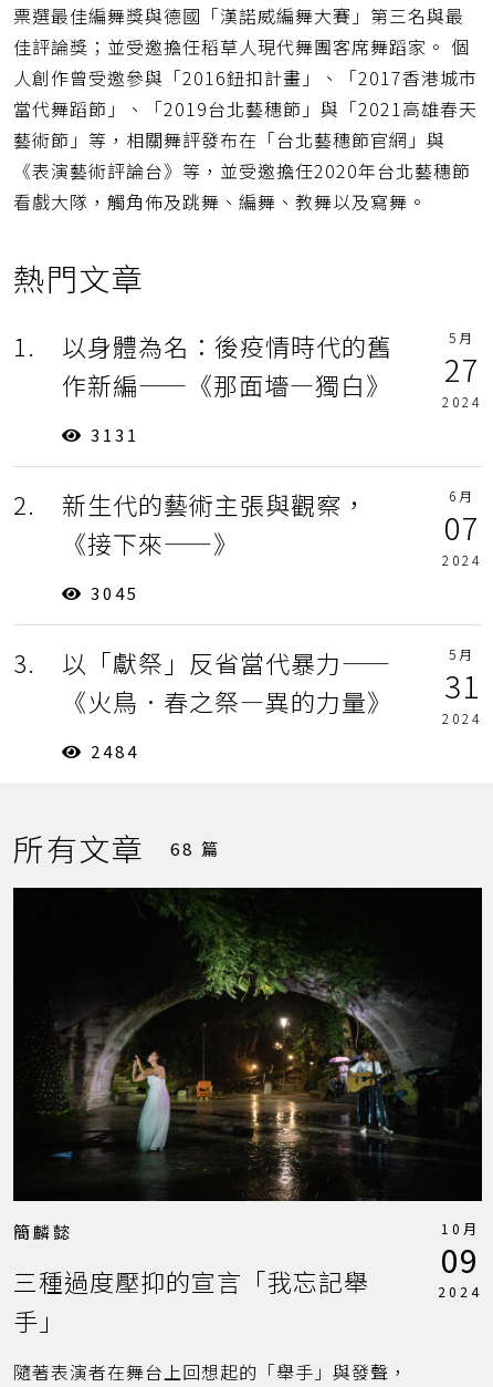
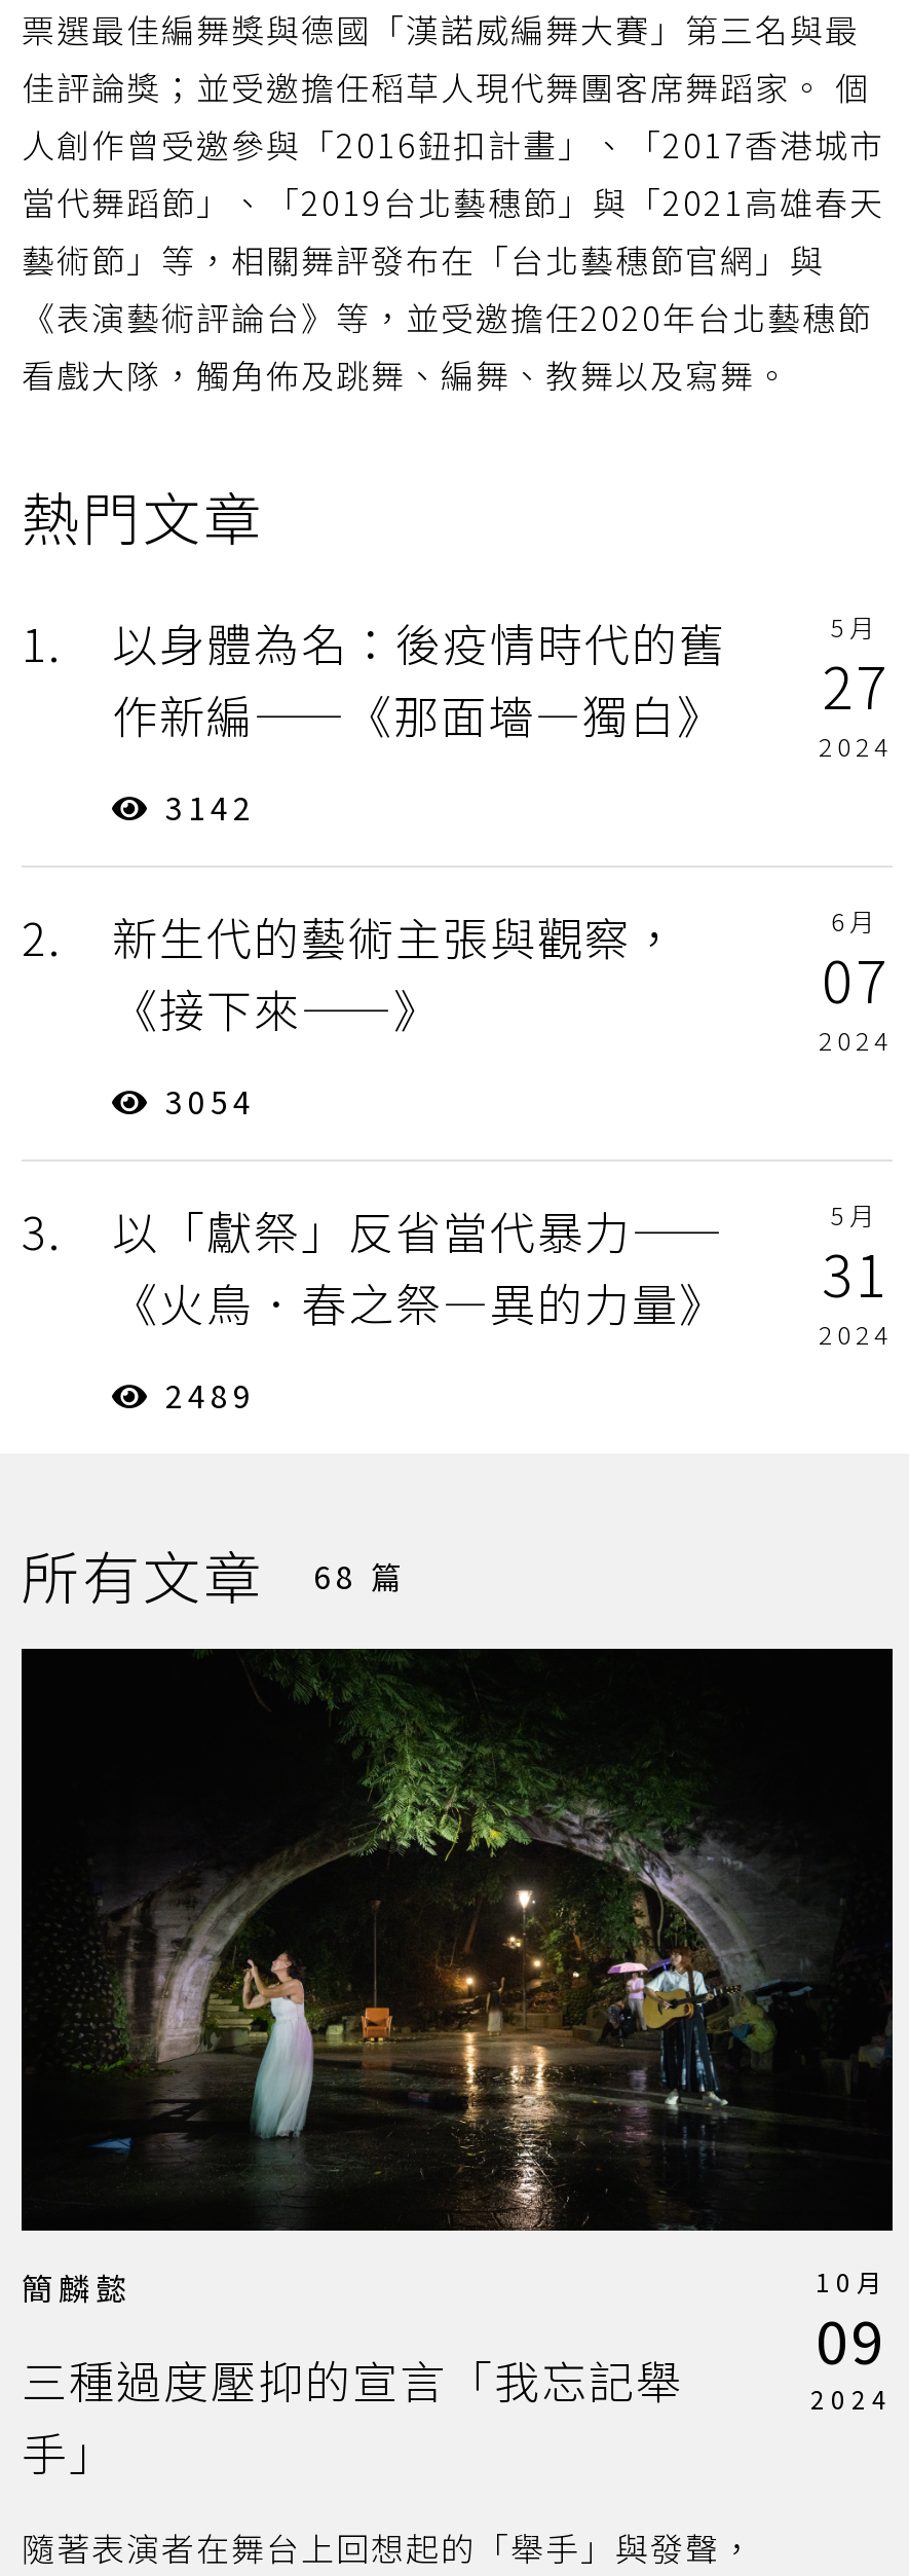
- 3131
+ 3142

- 3045
+ 3054

- 2484
+ 2489
